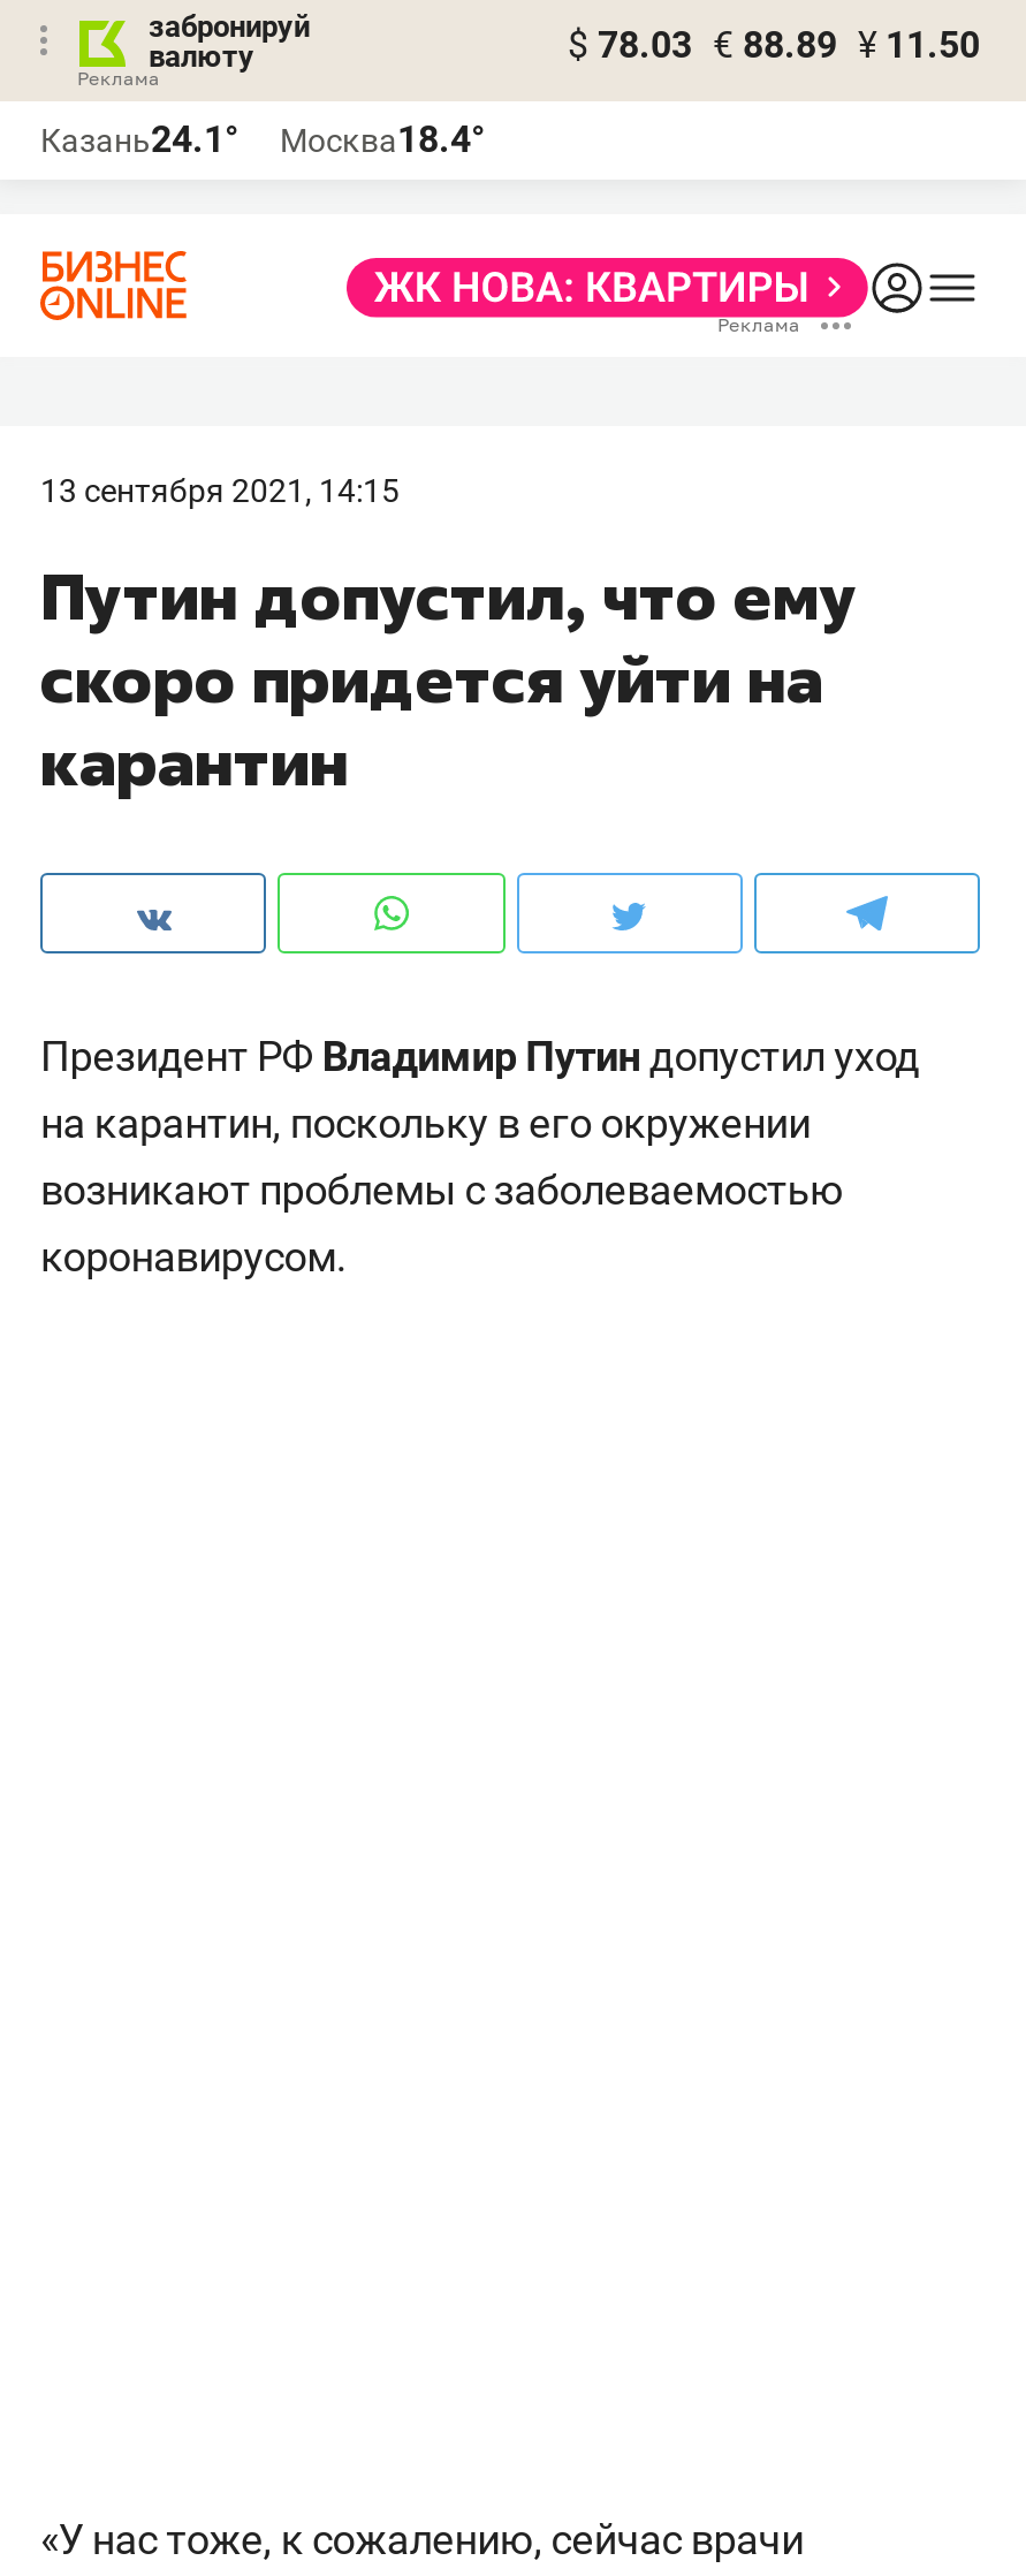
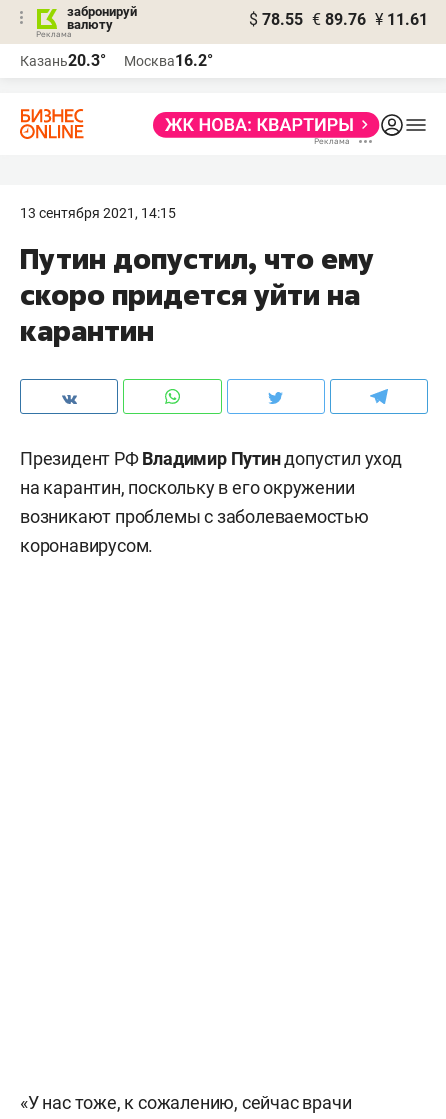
- $ 78.03 € 88.89 ¥ 11.50
+ $ 78.55 € 89.76 ¥ 11.61

- Казань24.1°
+ Казань20.3°

- Москва18.4°
+ Москва16.2°
